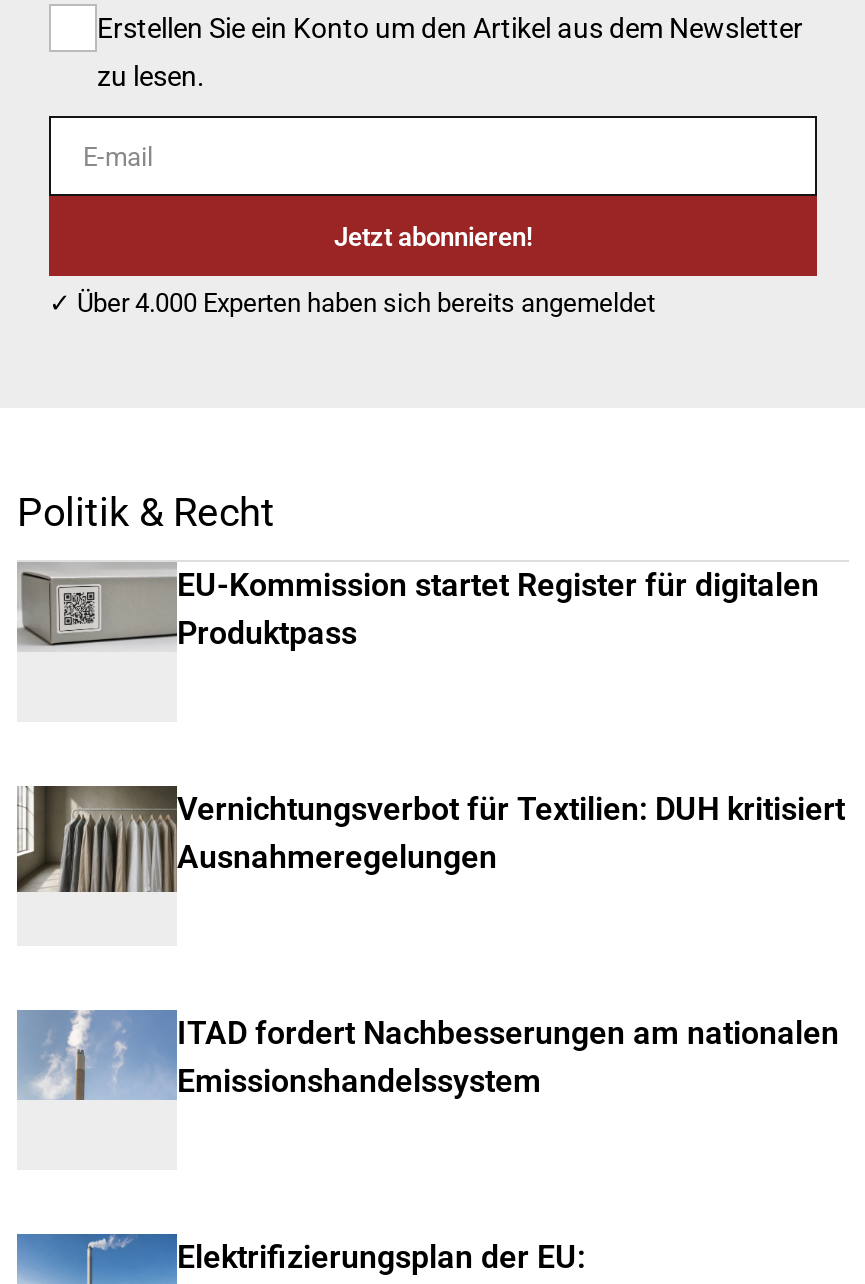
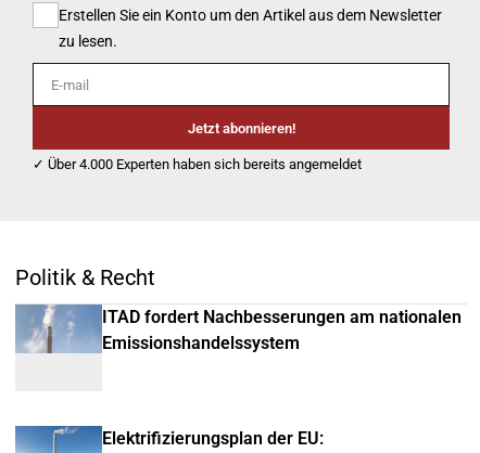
- [image]
- EU-Kommission startet Register für digitalen
- Produktpass

- [image]
- Vernichtungsverbot für Textilien: DUH kritisiert
- Ausnahmeregelungen
